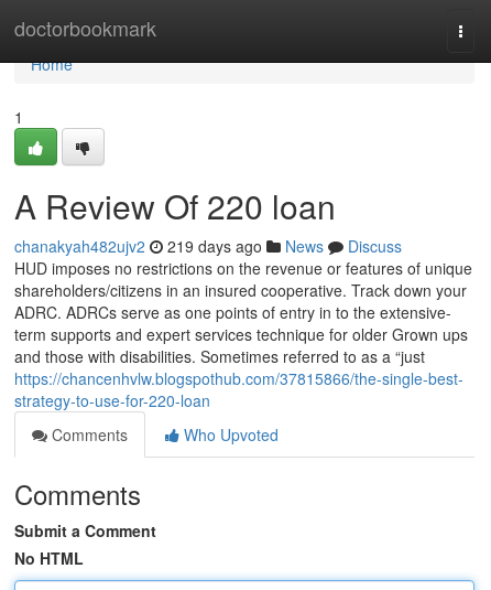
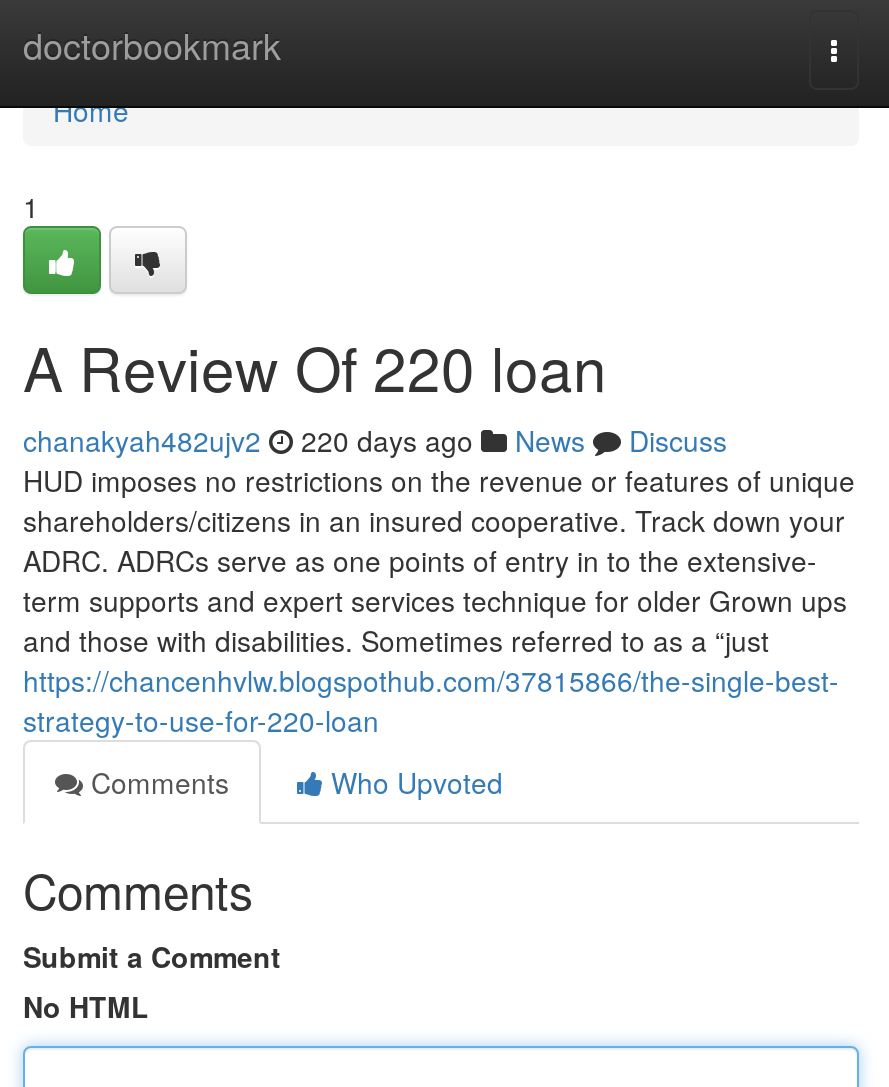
- chanakyah482ujv2 219 days ago News Discuss
+ chanakyah482ujv2 220 days ago News Discuss
